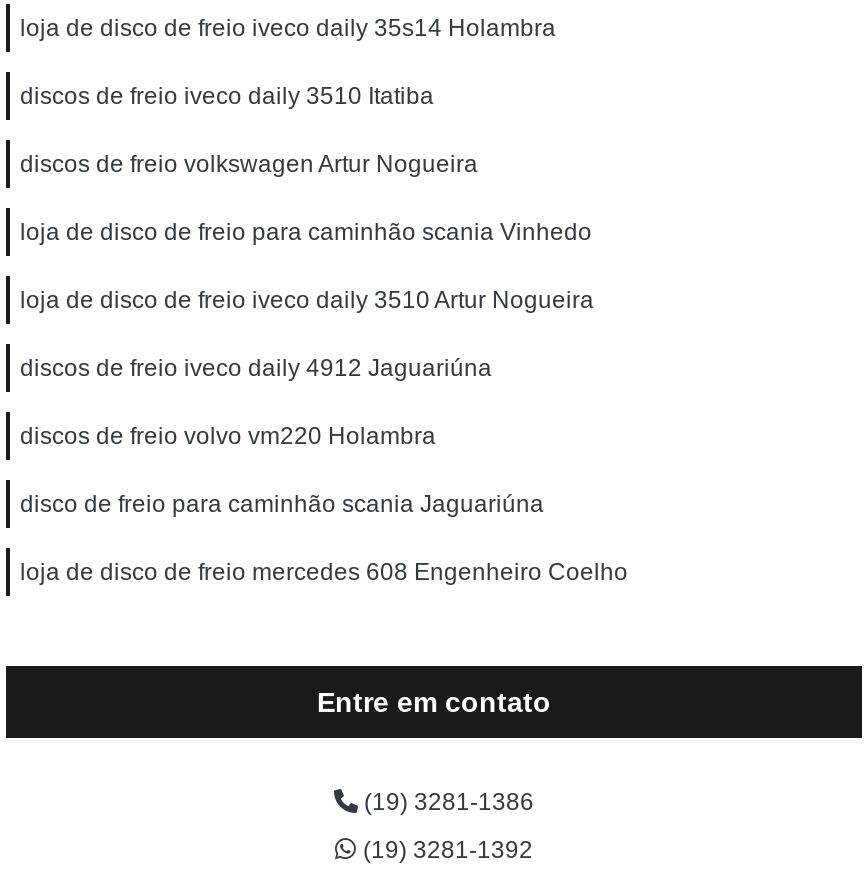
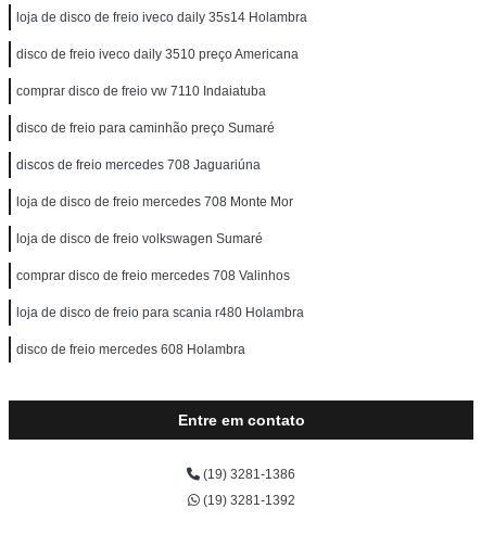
- discos de freio iveco daily 3510 Itatiba
- discos de freio volkswagen Artur Nogueira
- loja de disco de freio para caminhão scania Vinhedo
- loja de disco de freio iveco daily 3510 Artur Nogueira
- discos de freio iveco daily 4912 Jaguariúna
- discos de freio volvo vm220 Holambra
- disco de freio para caminhão scania Jaguariúna
- loja de disco de freio mercedes 608 Engenheiro Coelho
+ disco de freio iveco daily 3510 preço Americana
+ comprar disco de freio vw 7110 Indaiatuba
+ disco de freio para caminhão preço Sumaré
+ discos de freio mercedes 708 Jaguariúna
+ loja de disco de freio mercedes 708 Monte Mor
+ loja de disco de freio volkswagen Sumaré
+ comprar disco de freio mercedes 708 Valinhos
+ loja de disco de freio para scania r480 Holambra
+ disco de freio mercedes 608 Holambra
